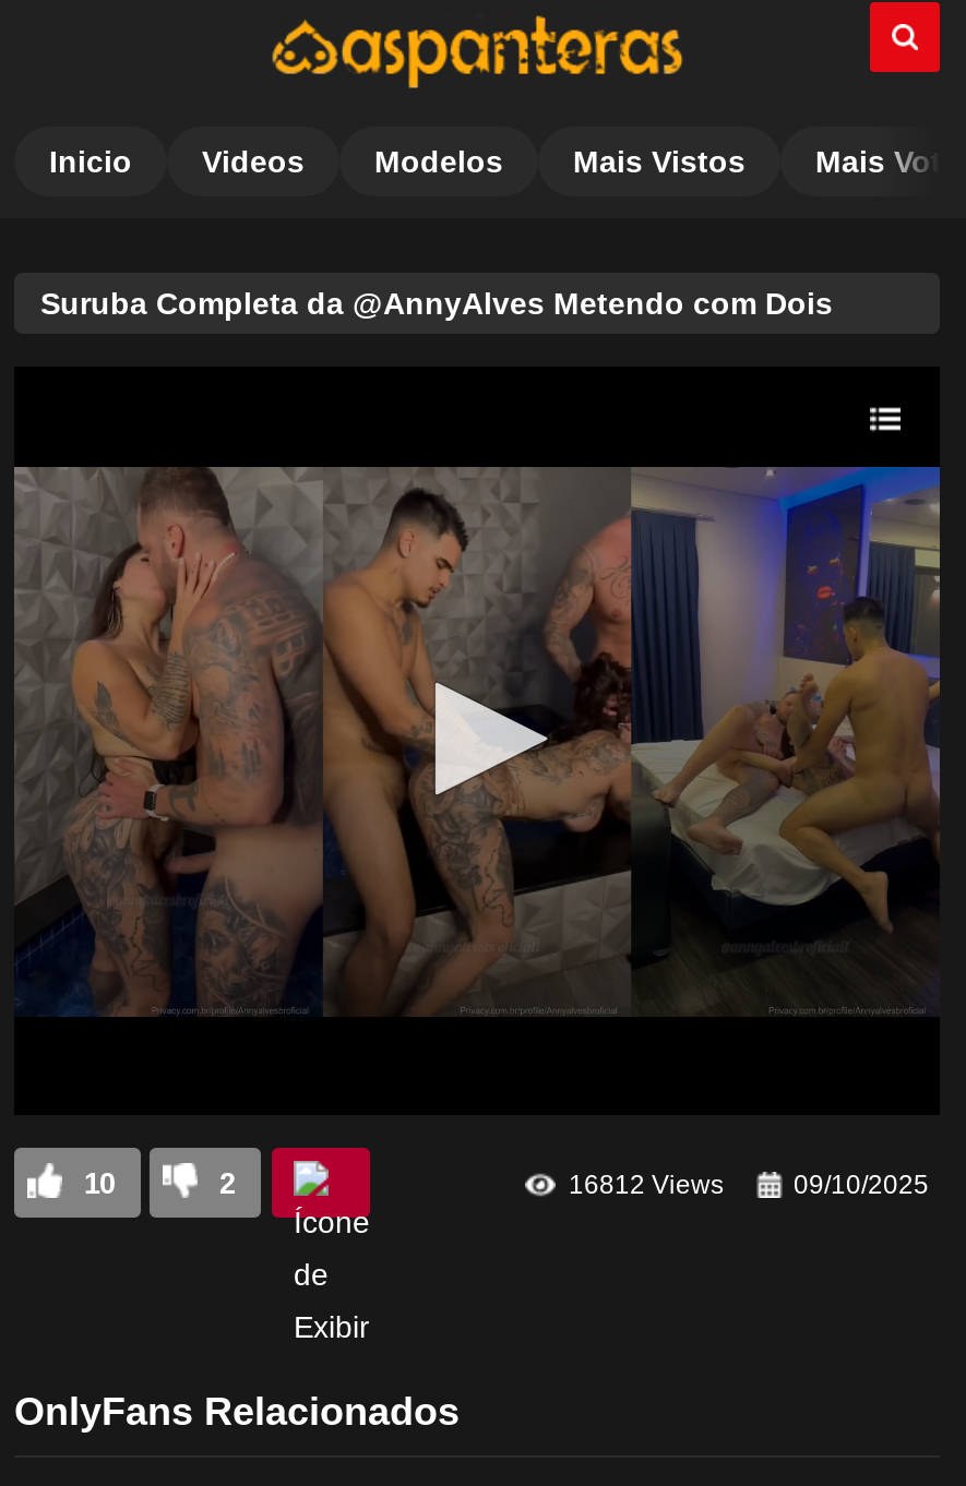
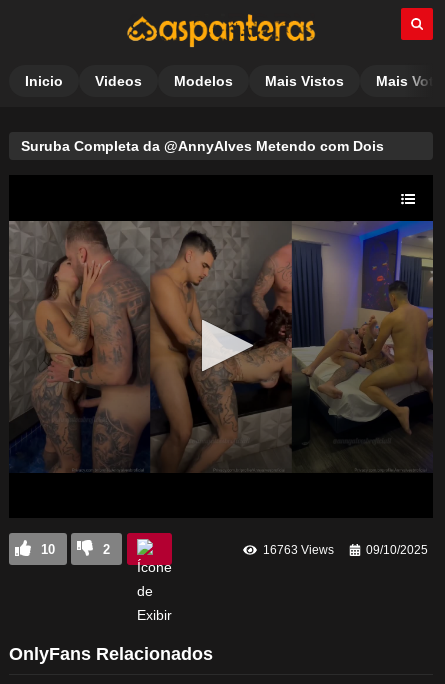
- 16812 Views
+ 16763 Views
